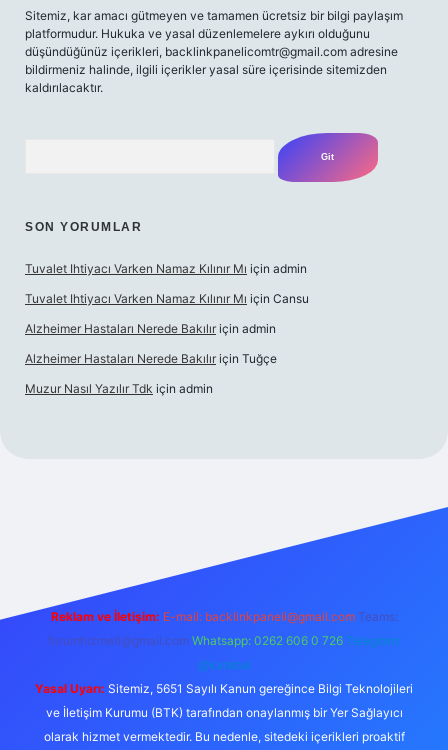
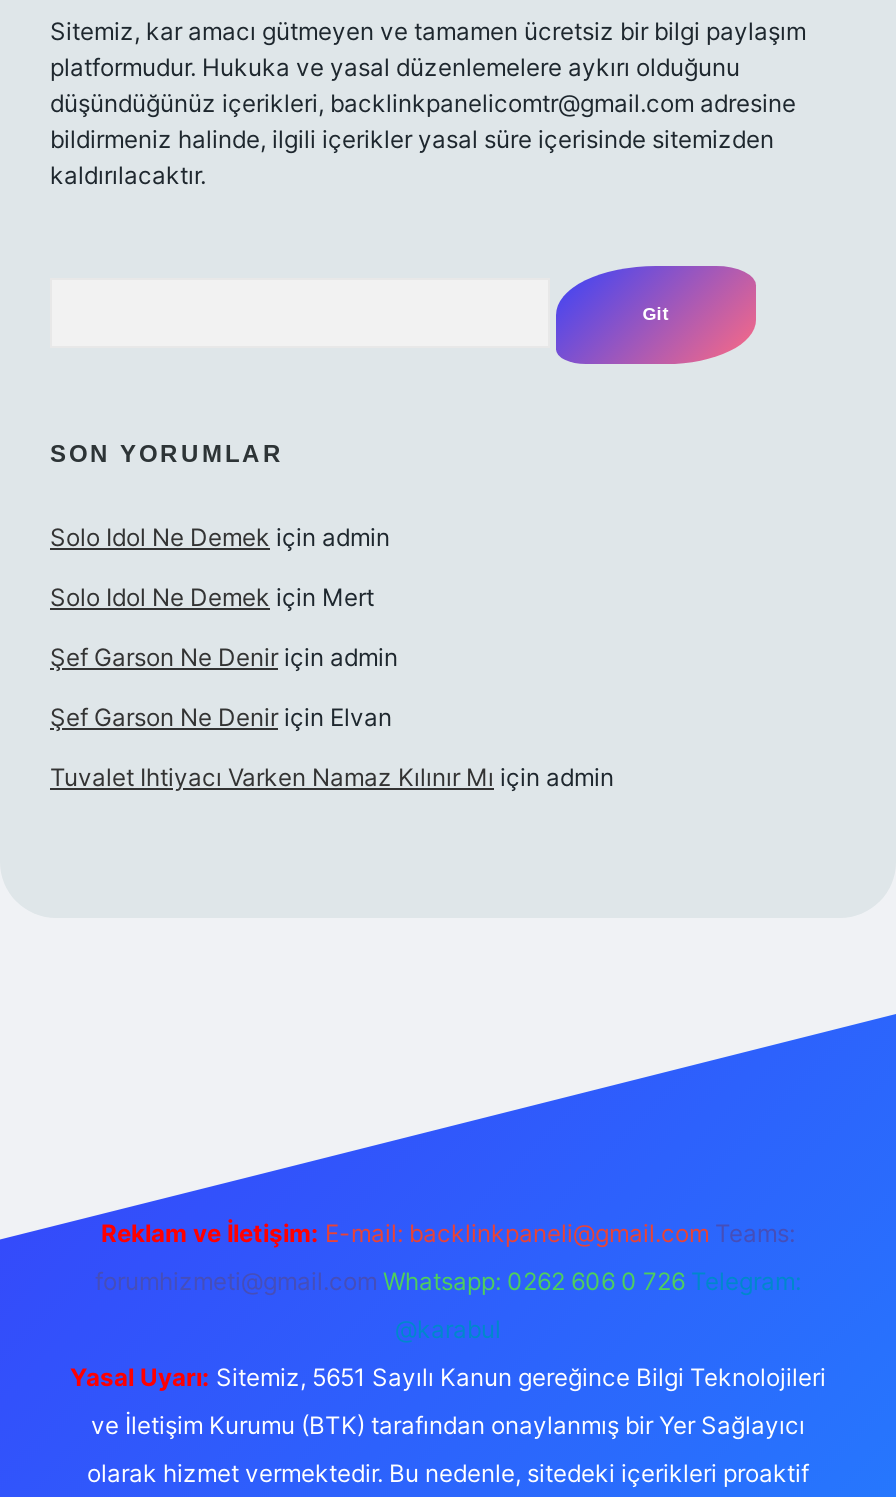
+ Solo Idol Ne Demek için admin
+ Solo Idol Ne Demek için Mert
+ Şef Garson Ne Denir için admin
+ Şef Garson Ne Denir için Elvan

moved down: Tuvalet Ihtiyacı Varken Namaz Kılınır Mı için admin

- Tuvalet Ihtiyacı Varken Namaz Kılınır Mı için Cansu
- Alzheimer Hastaları Nerede Bakılır için admin
- Alzheimer Hastaları Nerede Bakılır için Tuğçe
- Muzur Nasıl Yazılır Tdk için admin
